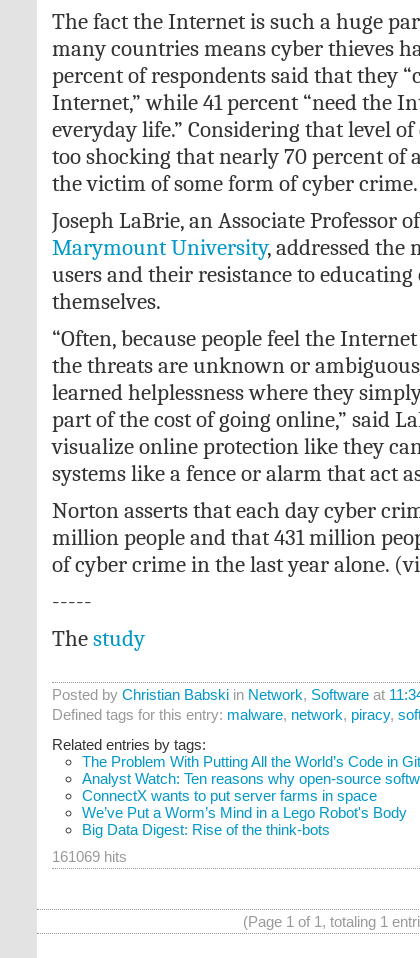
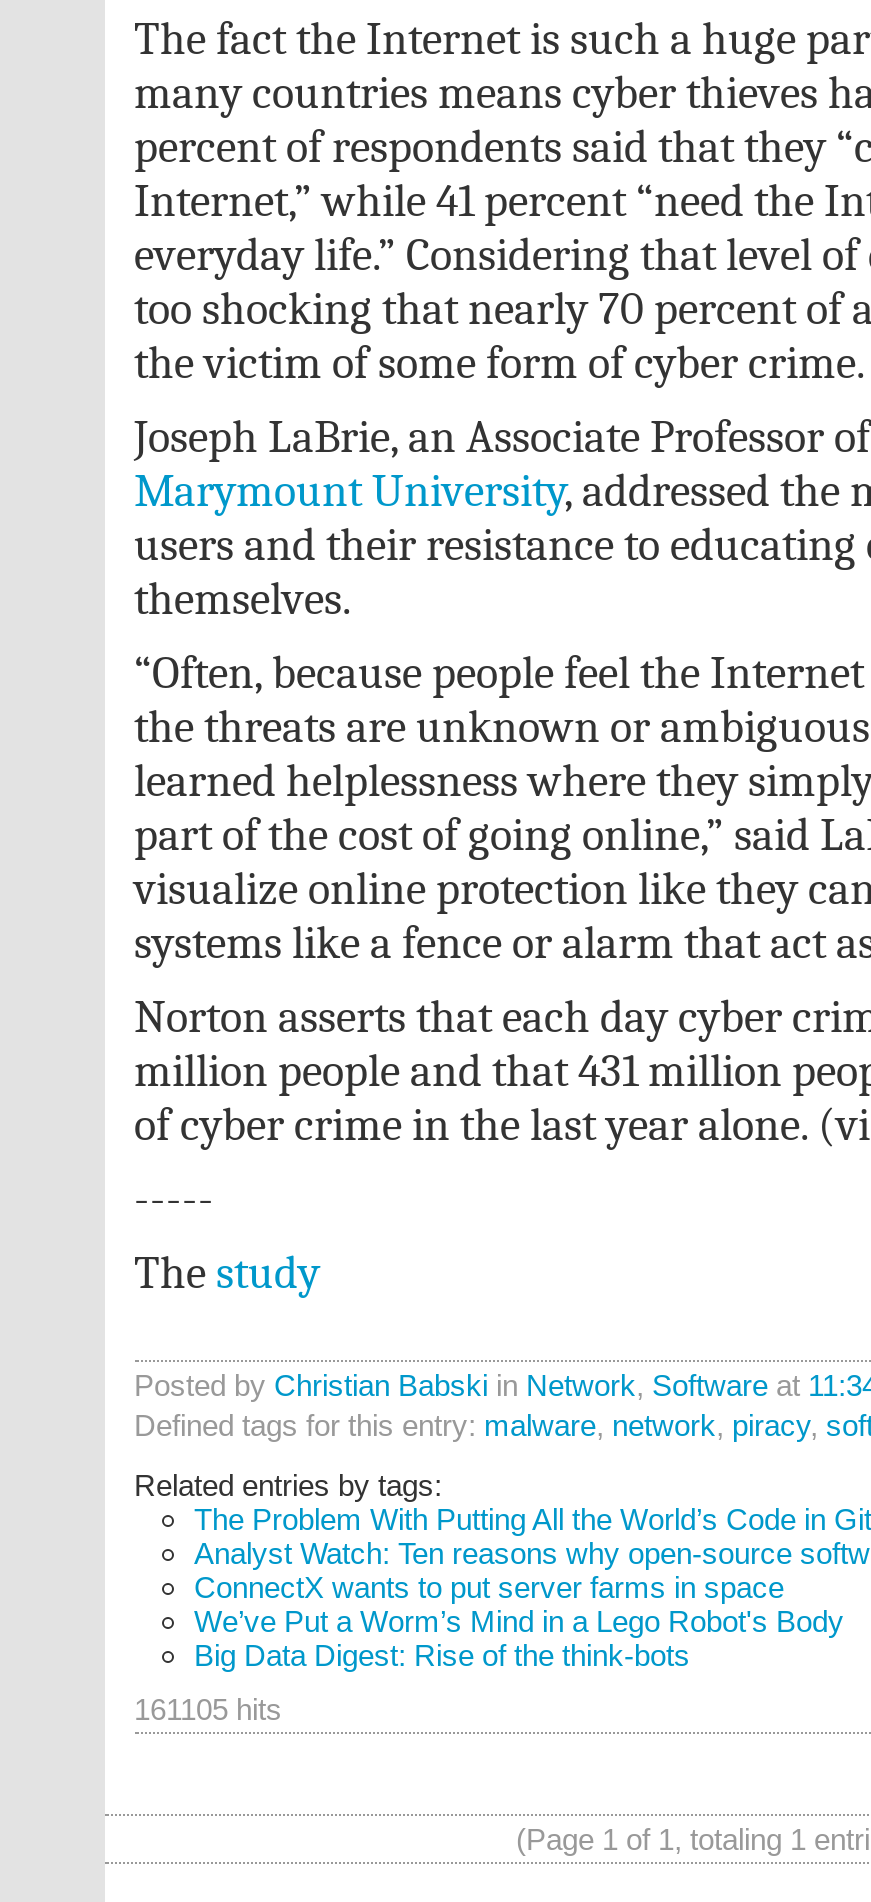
- 161069 hits
+ 161105 hits
